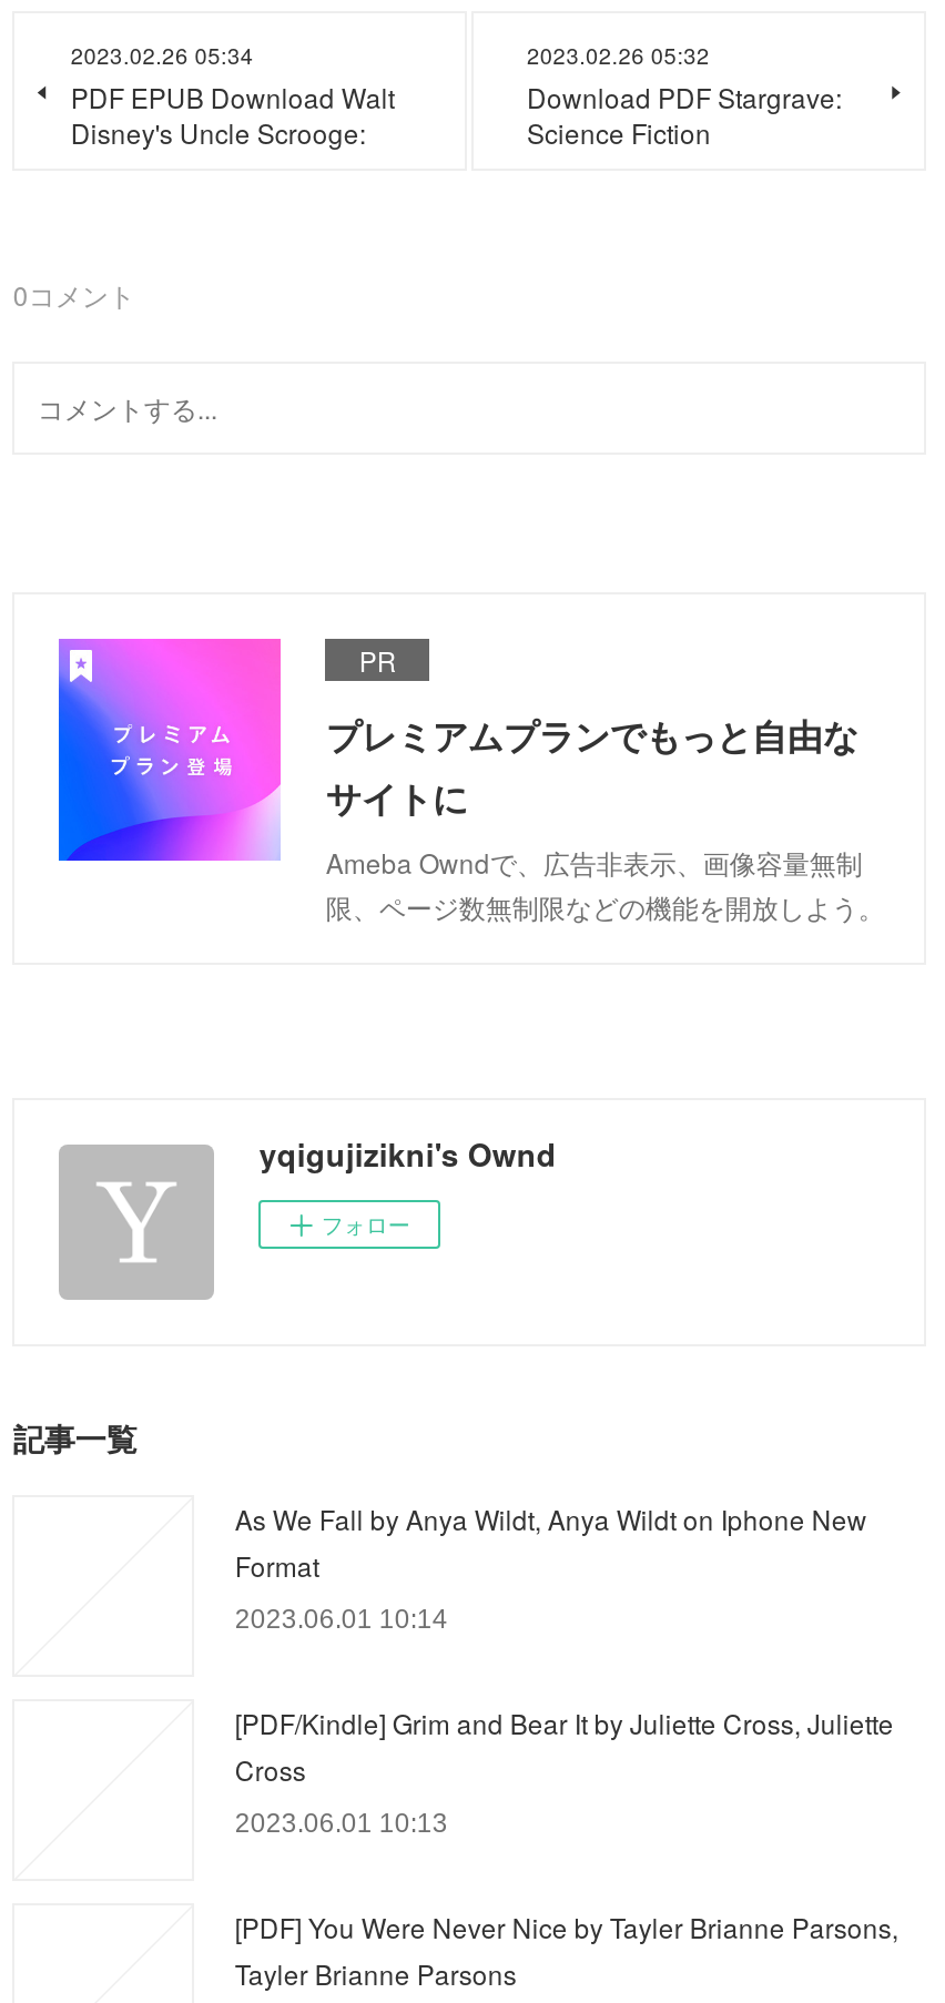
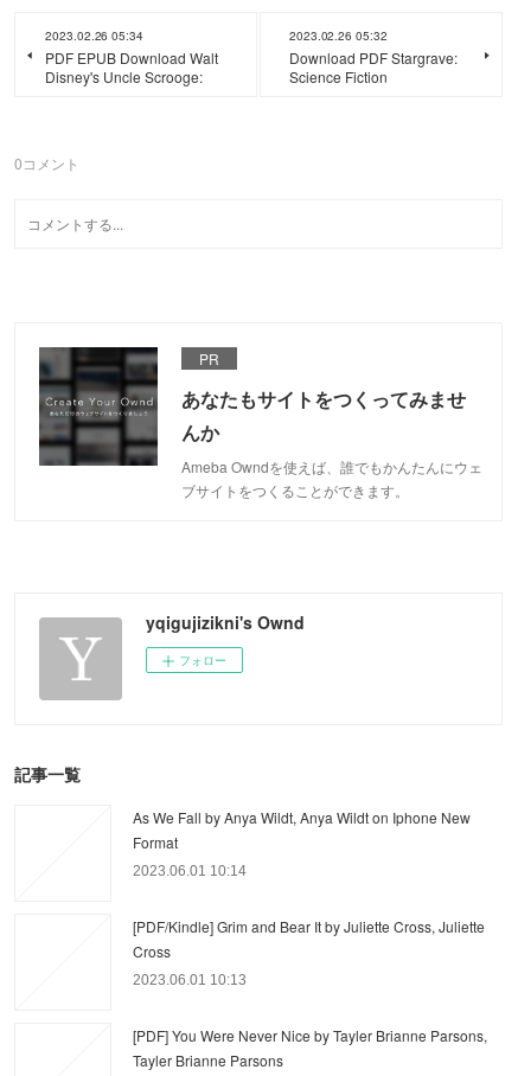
- [image]
- プレミアムプランでもっと自由な
- サイトに
- Ameba Owndで、広告非表示、画像容量無制
- 限、ページ数無制限などの機能を開放しよう。
+ [image]
+ あなたもサイトをつくってみませ
+ んか
+ Ameba Owndを使えば、誰でもかんたんにウェ
+ ブサイトをつくることができます。
